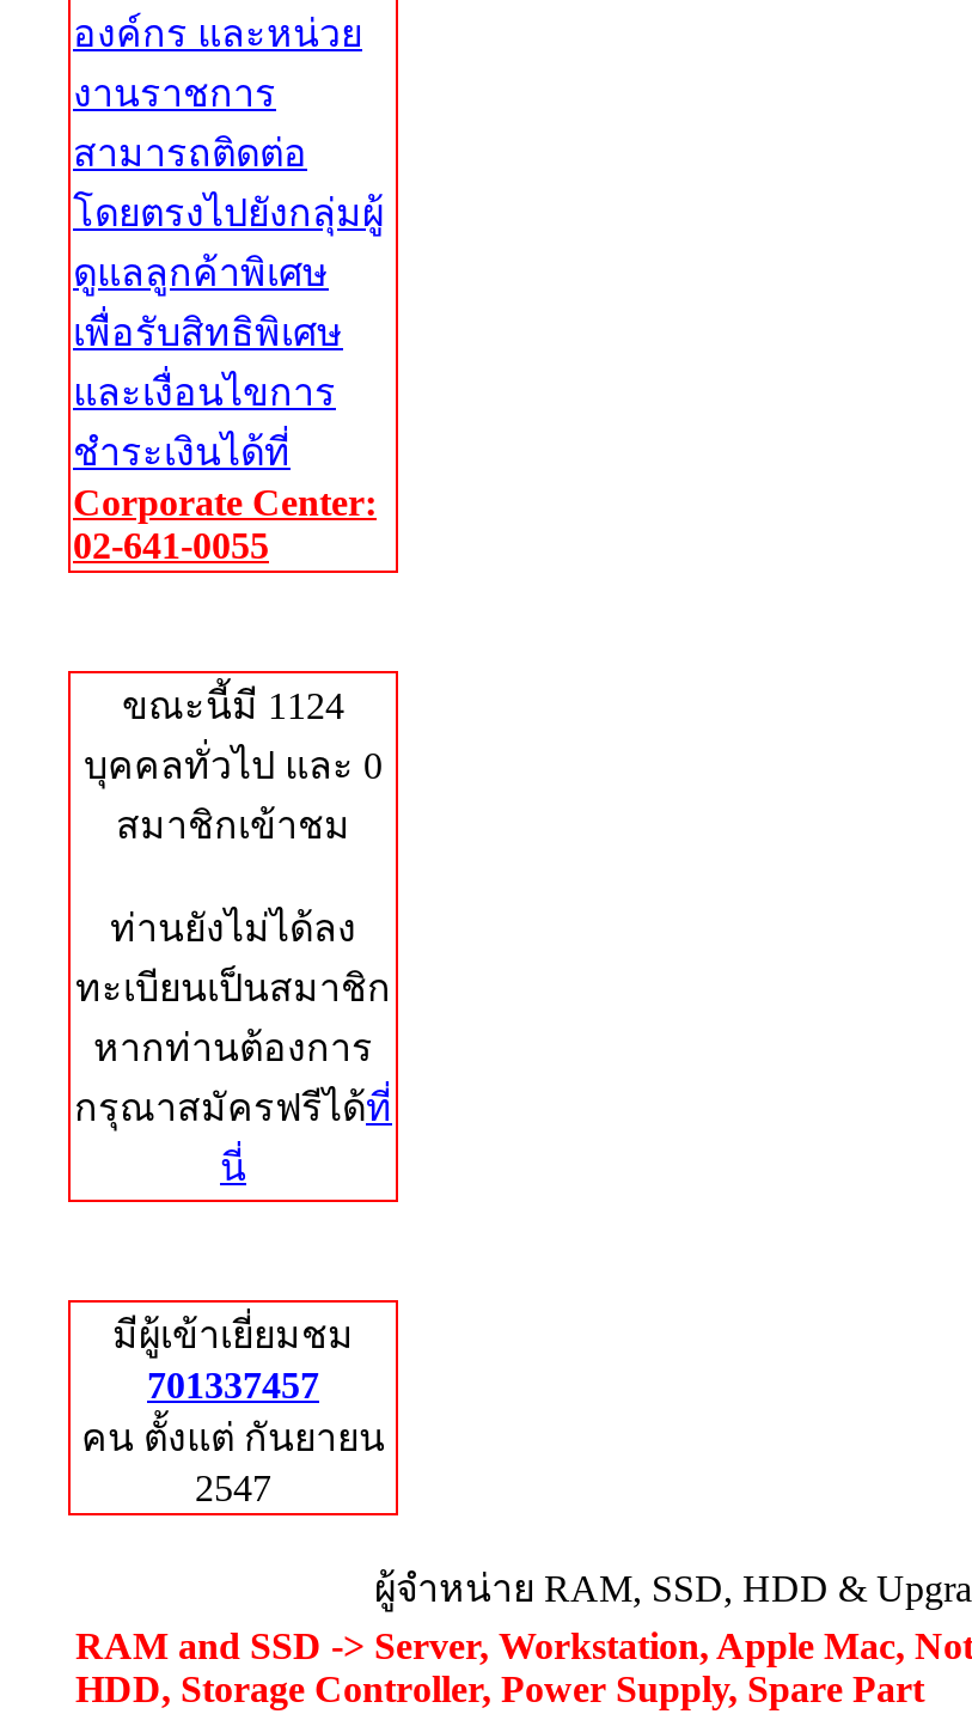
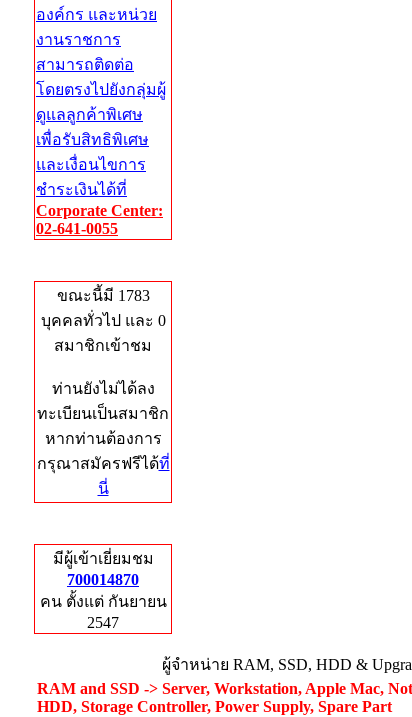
- ขณะนี้มี 1124
+ ขณะนี้มี 1783

- 701337457
+ 700014870
